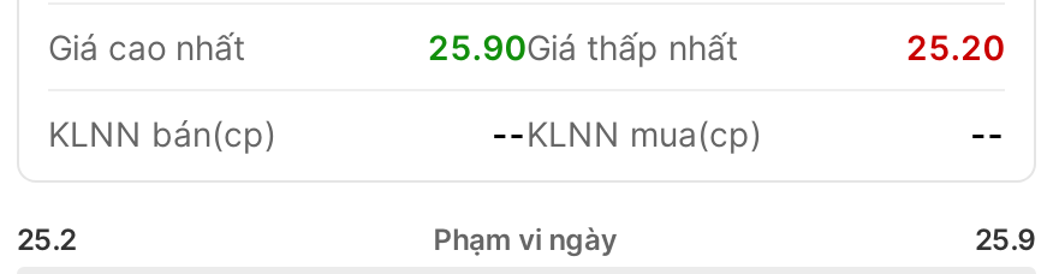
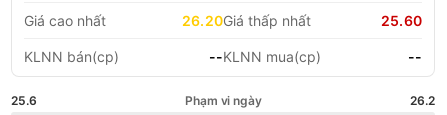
- 25.90 Giá thấp nhất
+ 26.20 Giá thấp nhất

- 25.20
+ 25.60

- 25.2
+ 25.6

- 25.9
+ 26.2
